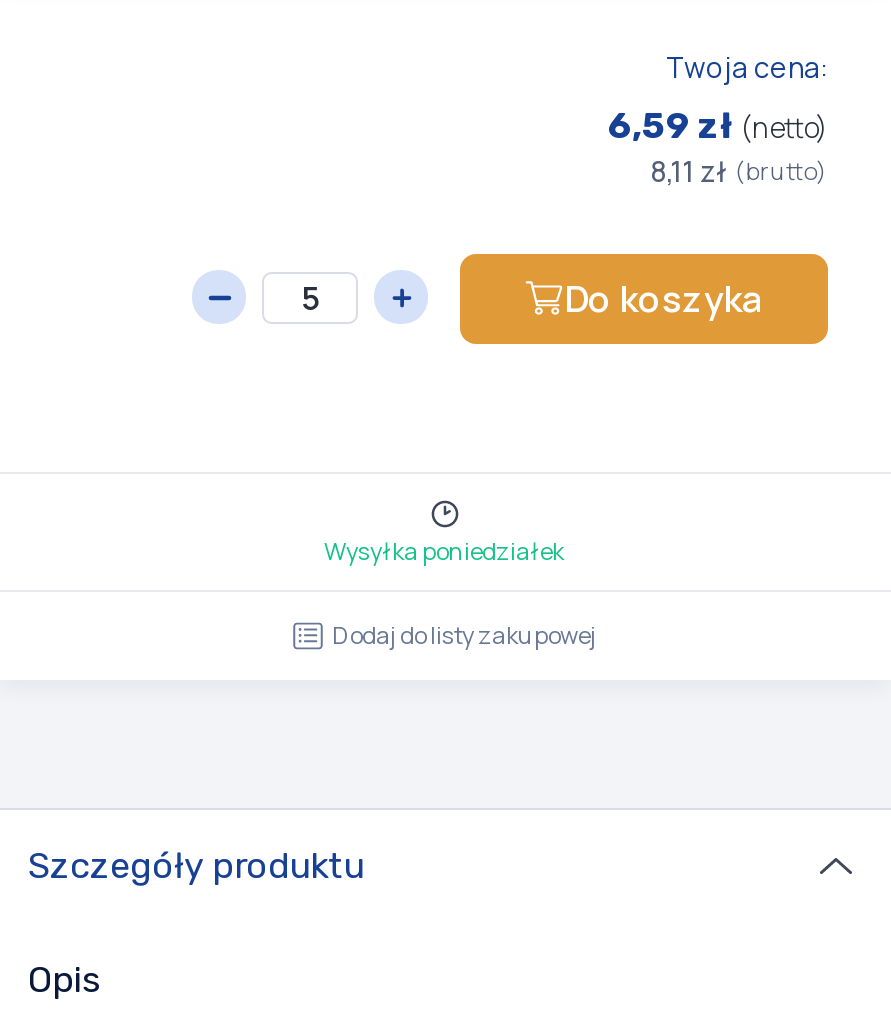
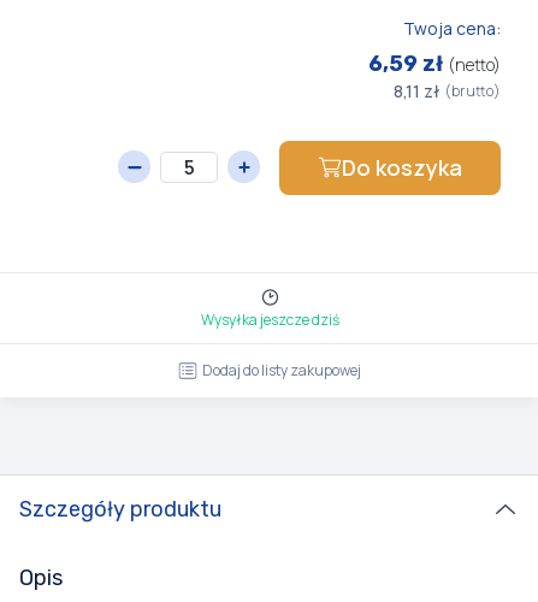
- Wysyłka poniedziałek
+ Wysyłka jeszcze dziś
